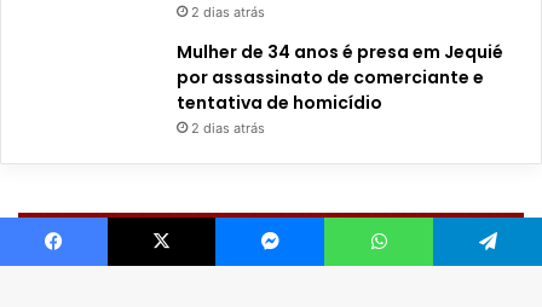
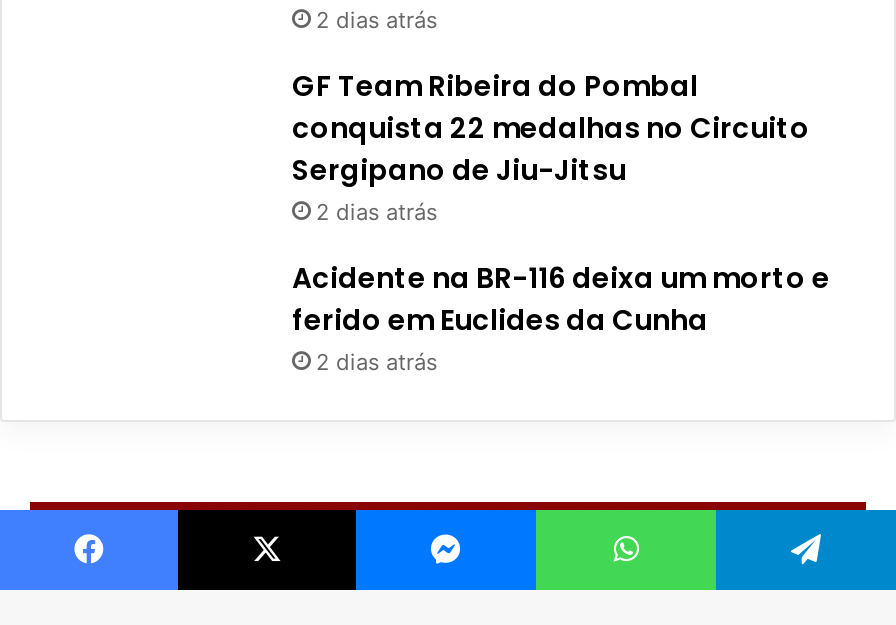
- Mulher de 34 anos é presa em Jequié
- por assassinato de comerciante e
- tentativa de homicídio
+ GF Team Ribeira do Pombal
+ conquista 22 medalhas no Circuito
+ Sergipano de Jiu-Jitsu
+ 2 dias atrás
+ Acidente na BR-116 deixa um morto e
+ ferido em Euclides da Cunha
